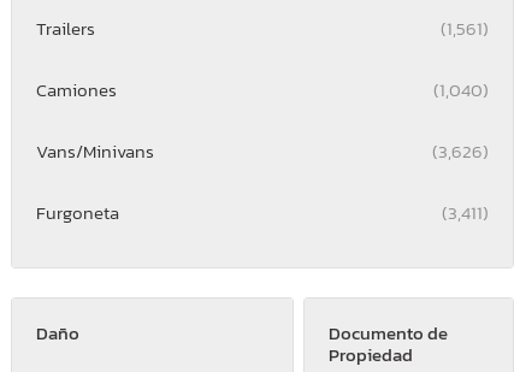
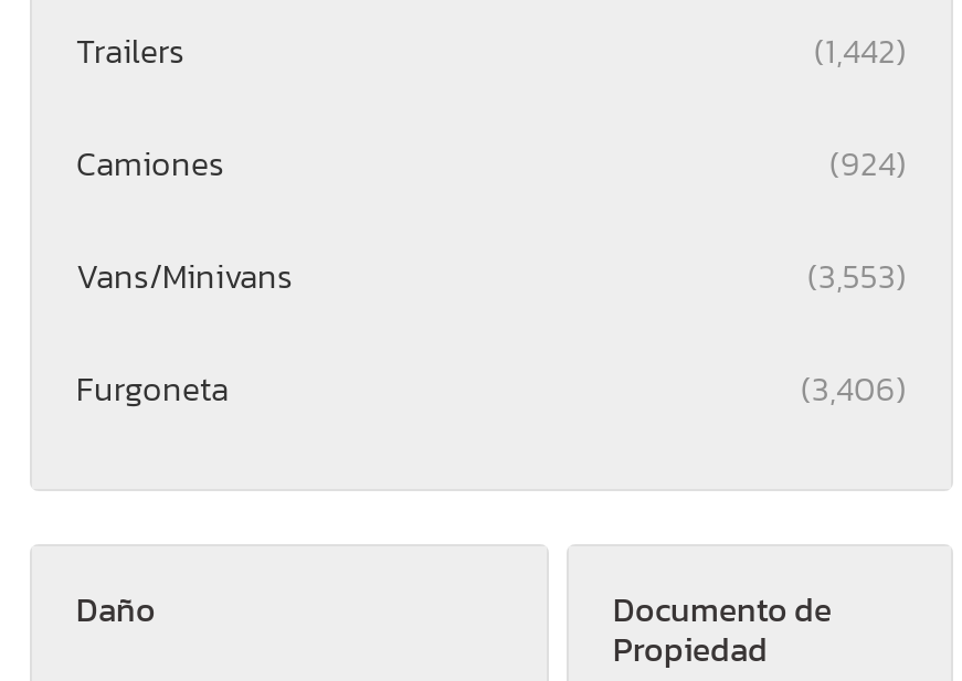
- (1,561)
+ (1,442)

- (1,040)
+ (924)

- (3,626)
+ (3,553)

- (3,411)
+ (3,406)
